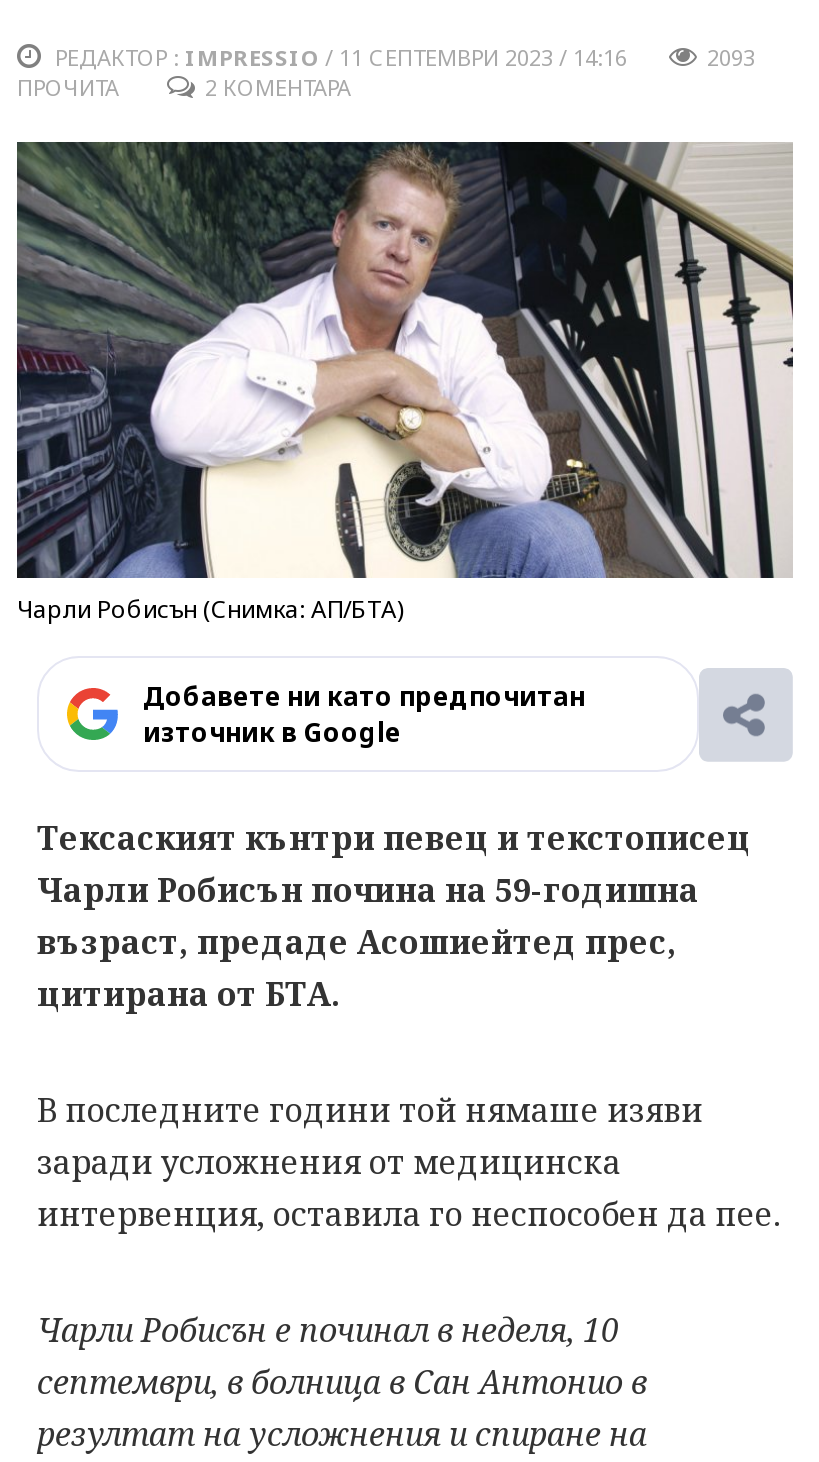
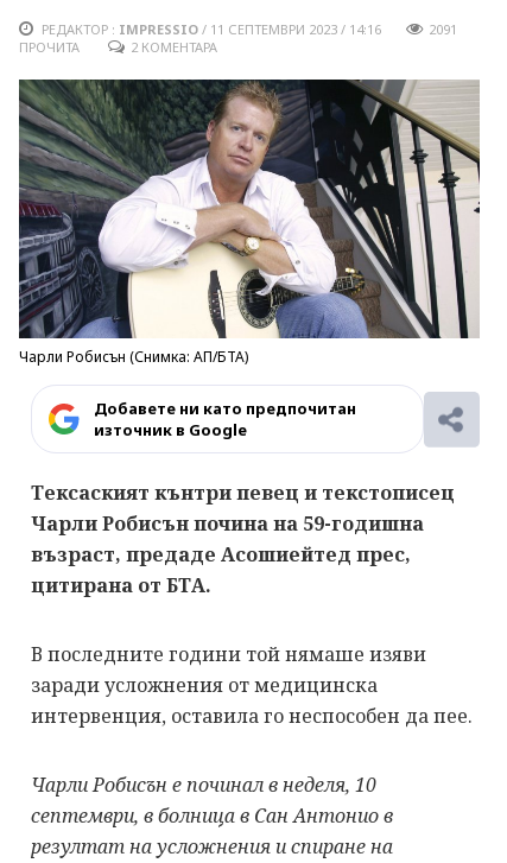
- 2093
+ 2091
